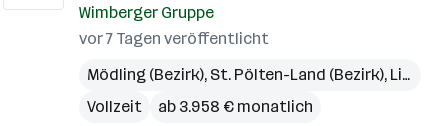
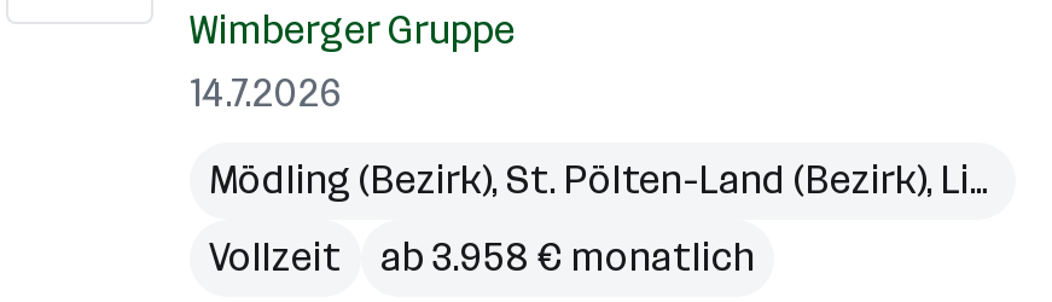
- vor 7 Tagen veröffentlicht
+ 14.7.2026
